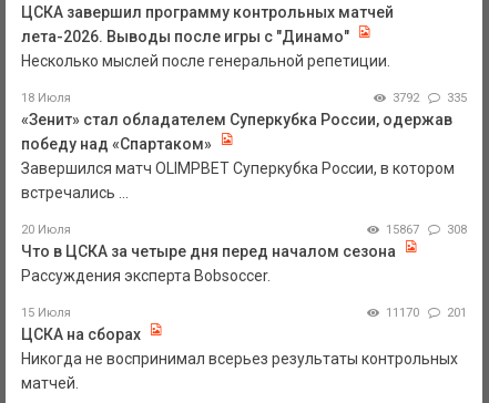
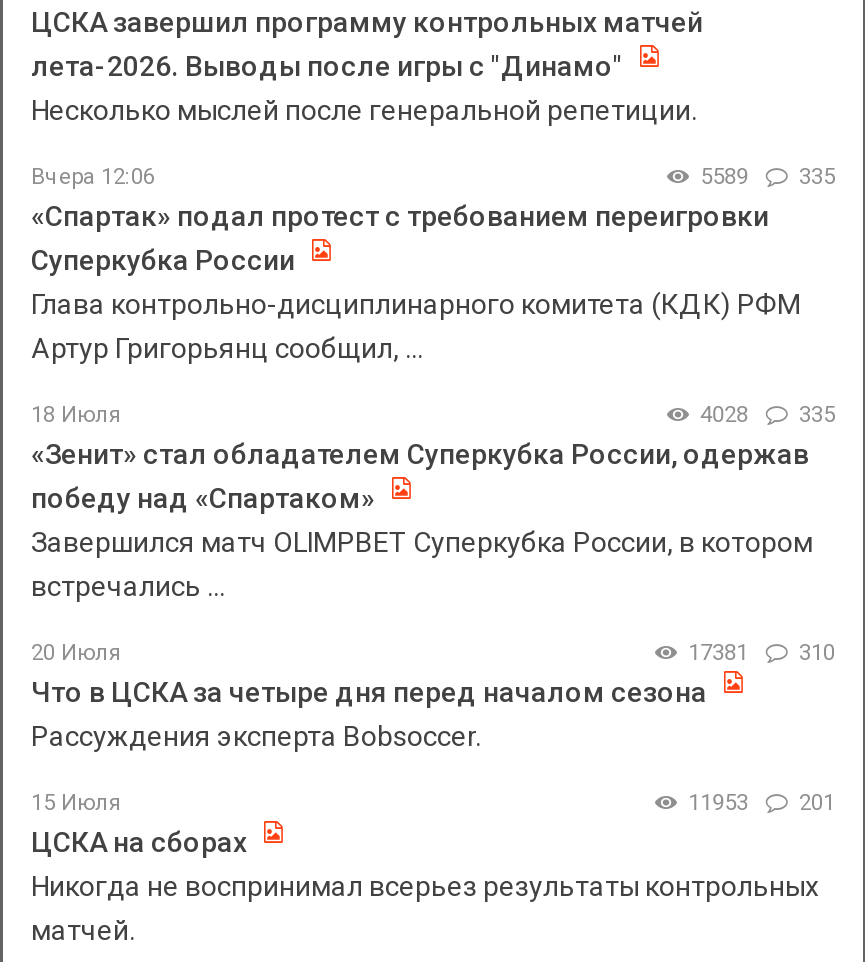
+ Вчера 12:06
+ 5589
+ 335
+ «Спартак» подал протест с требованием переигровки
+ Суперкубка России
+ Глава контрольно-дисциплинарного комитета (КДК) РФМ
+ Артур Григорьянц сообщил, ...

- 3792 335
+ 4028 335

- 15867
+ 17381

- 308
+ 310

- 11170 201
+ 11953 201
